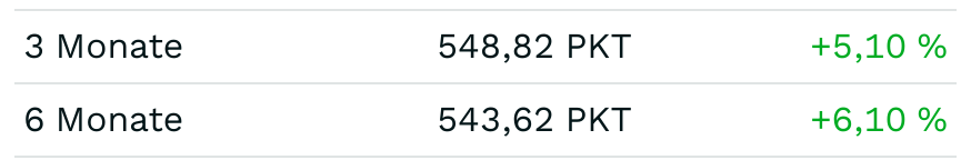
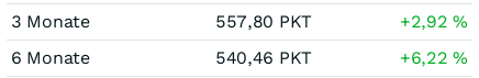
- 548,82 PKT
+ 557,80 PKT

- +5,10%
+ +2,92%

- 543,62 PKT
+ 540,46 PKT

- +6,10%
+ +6,22%
